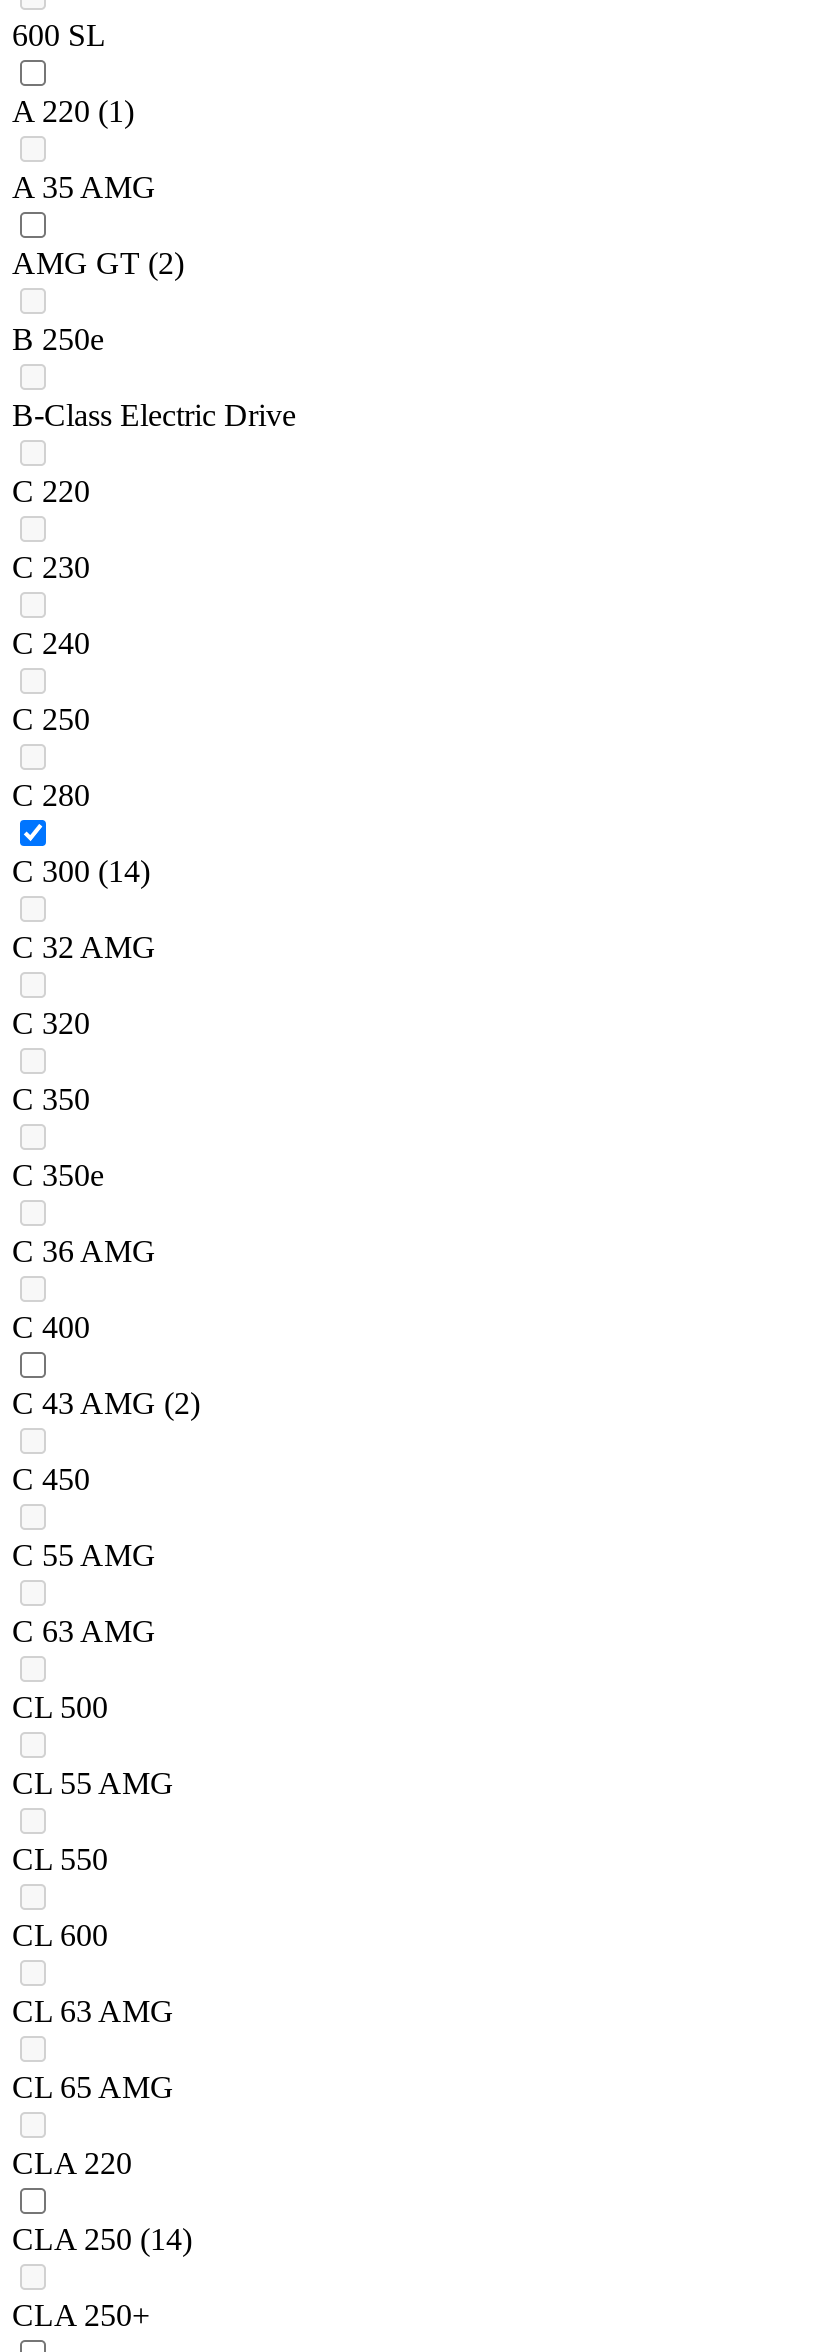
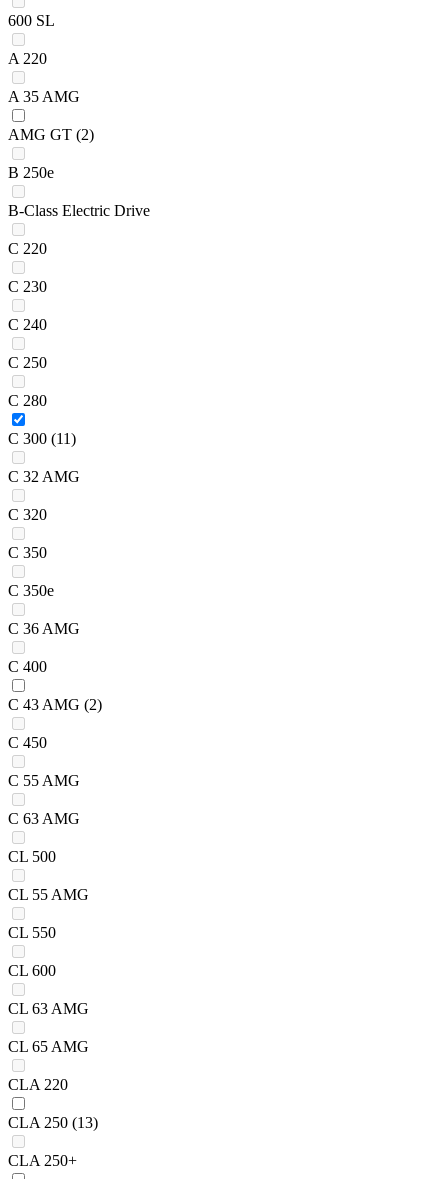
- A 220 (1)
+ A 220

- C 300 (14)
+ C 300 (11)

- CLA 250 (14)
+ CLA 250 (13)
